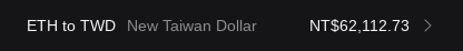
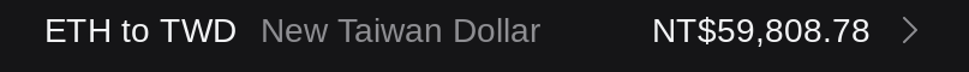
- NT$62,112.73
+ NT$59,808.78
